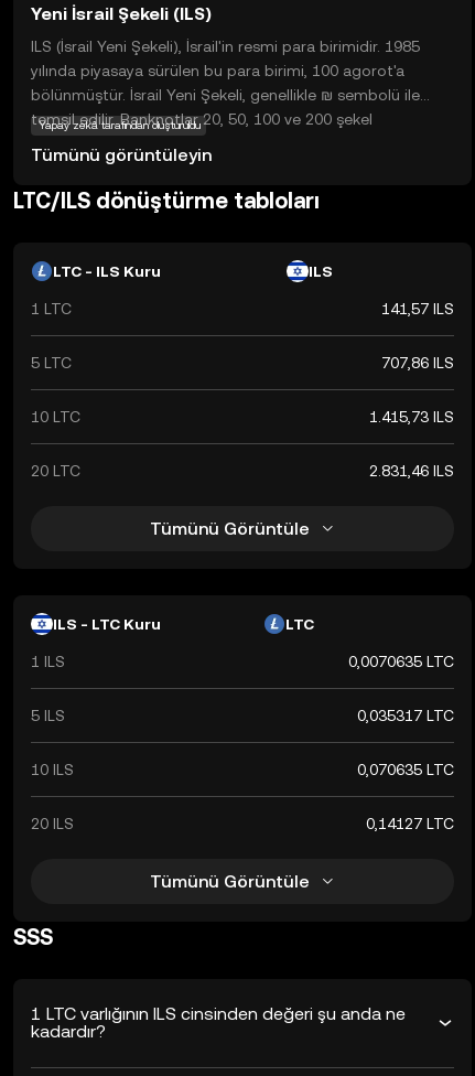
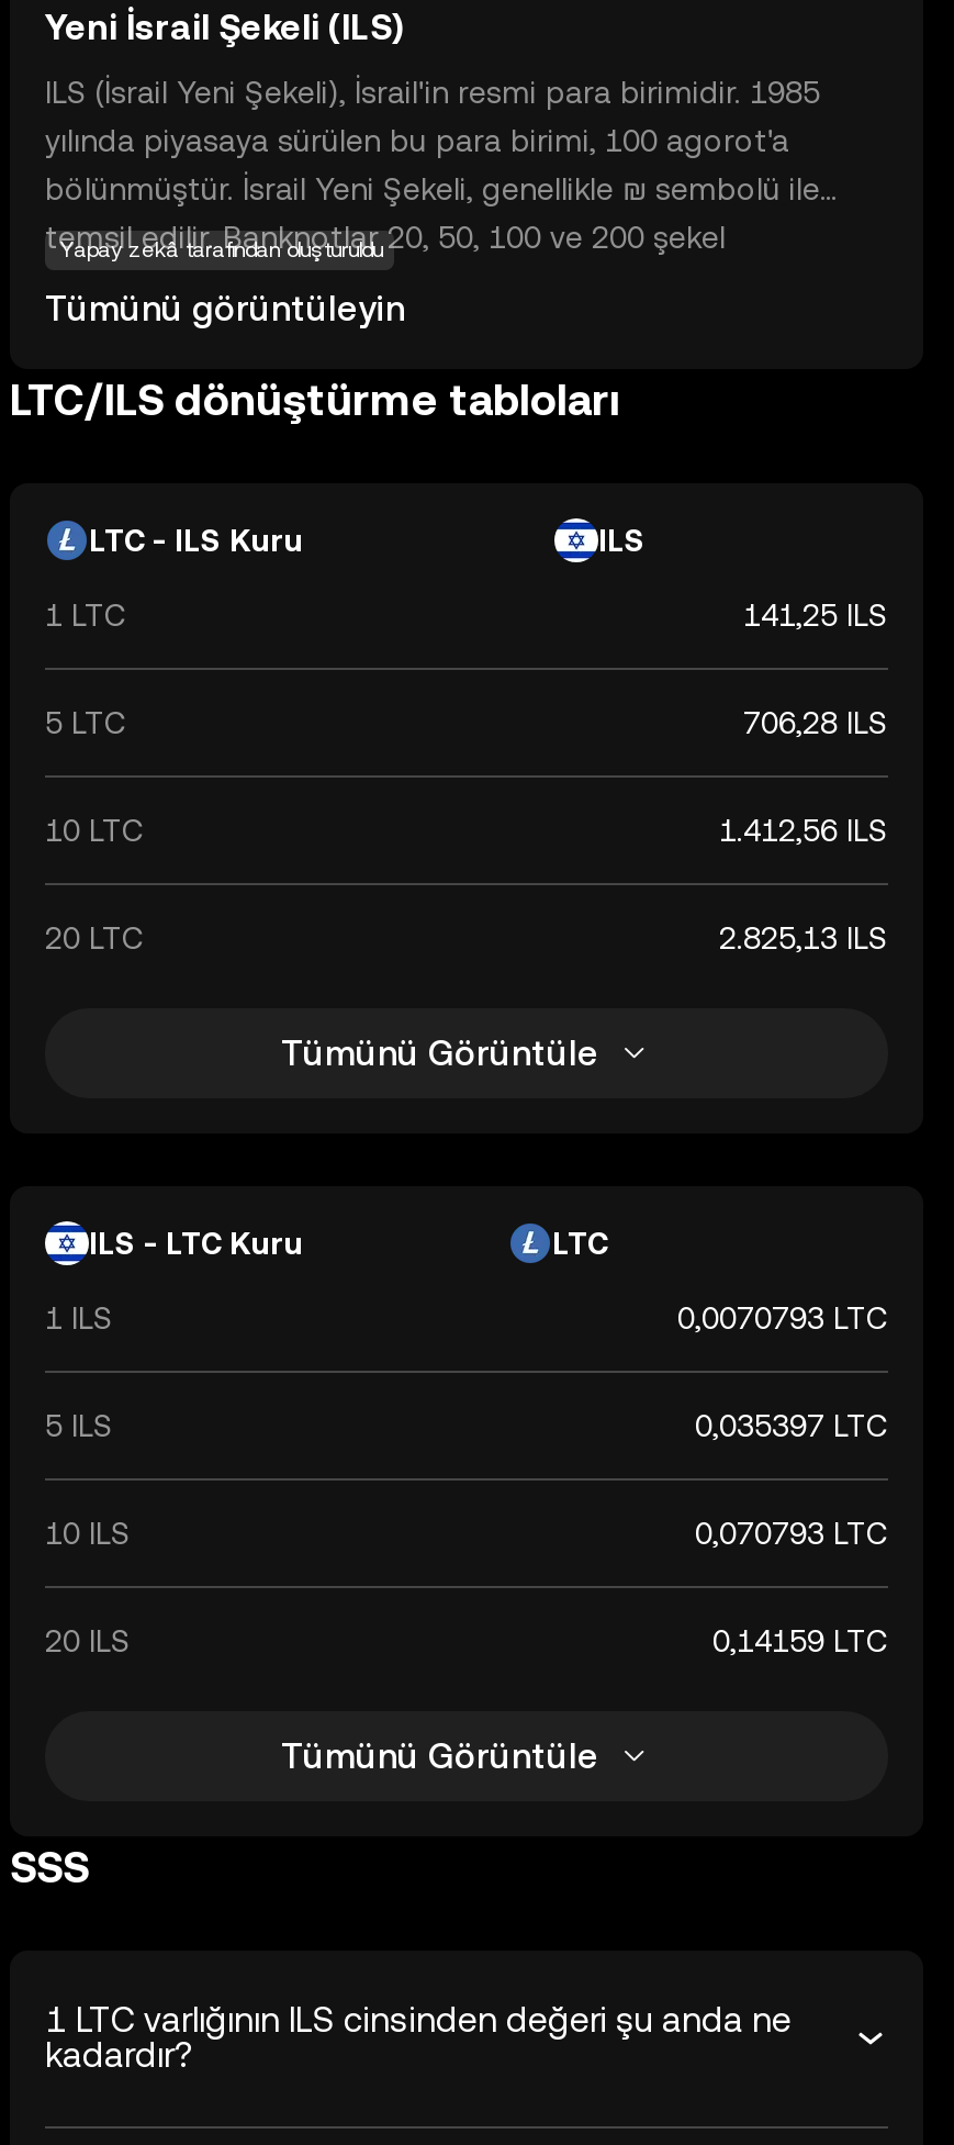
- 141,57 ILS
+ 141,25 ILS

- 707,86 ILS
+ 706,28 ILS

- 1.415,73 ILS
+ 1.412,56 ILS

- 2.831,46 ILS
+ 2.825,13 ILS

- 0,0070635 LTC
+ 0,0070793 LTC

- 0,035317 LTC
+ 0,035397 LTC

- 0,070635 LTC
+ 0,070793 LTC

- 0,14127 LTC
+ 0,14159 LTC
